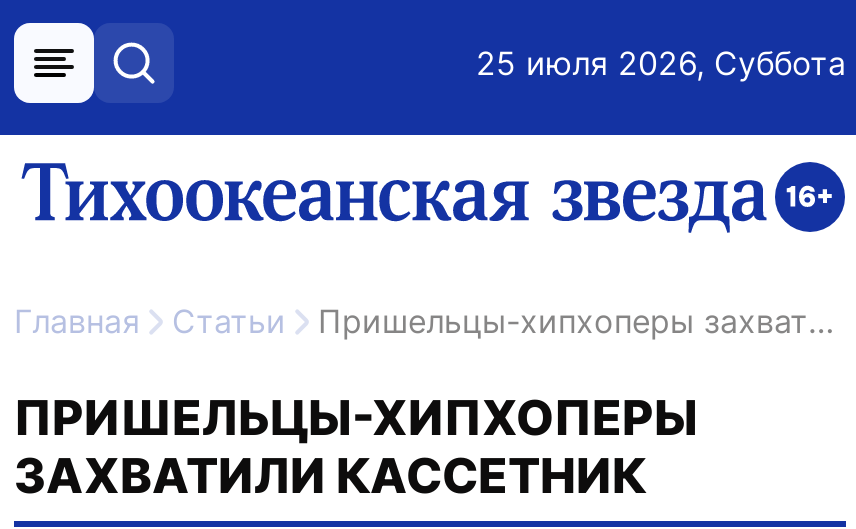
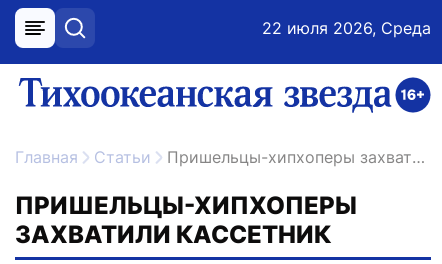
- 25 июля 2026, Суббота
+ 22 июля 2026, Среда
